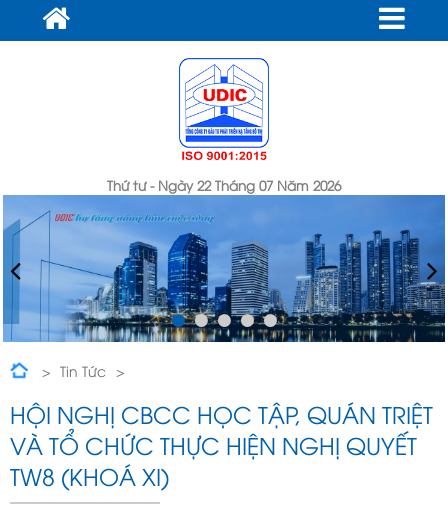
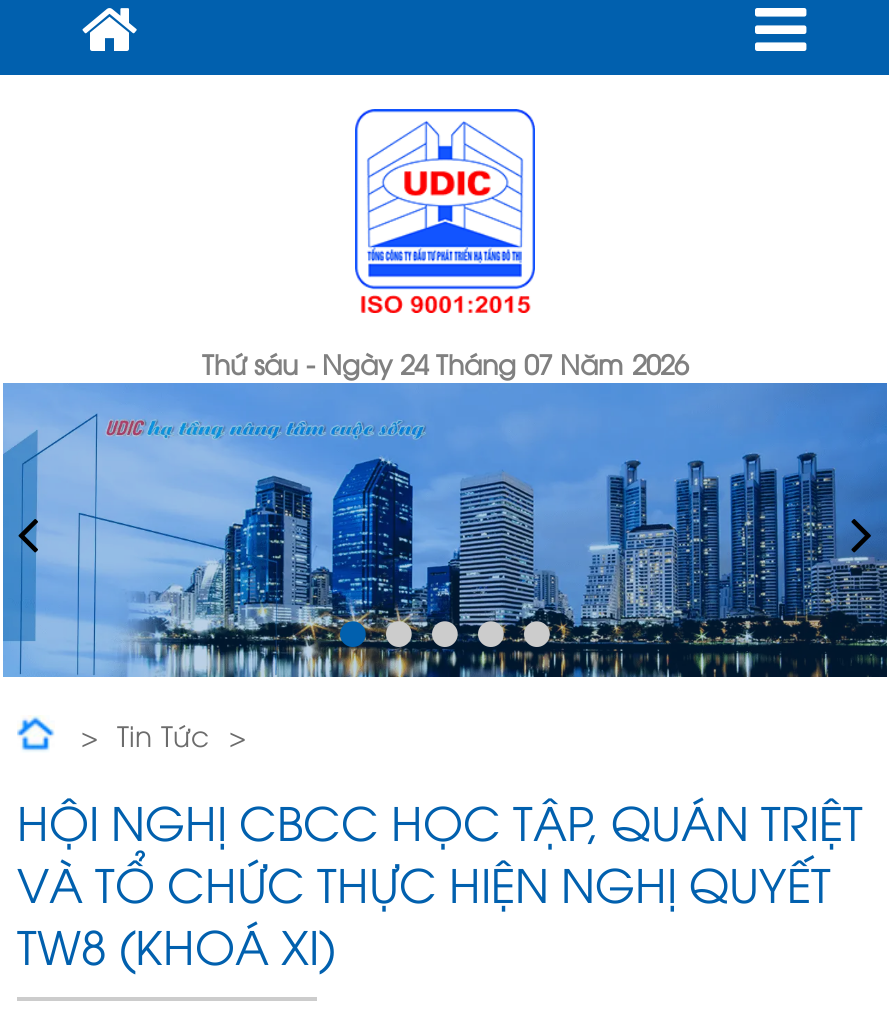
- Thứ tư - Ngày 22 Tháng 07 Năm 2026
+ Thứ sáu - Ngày 24 Tháng 07 Năm 2026
